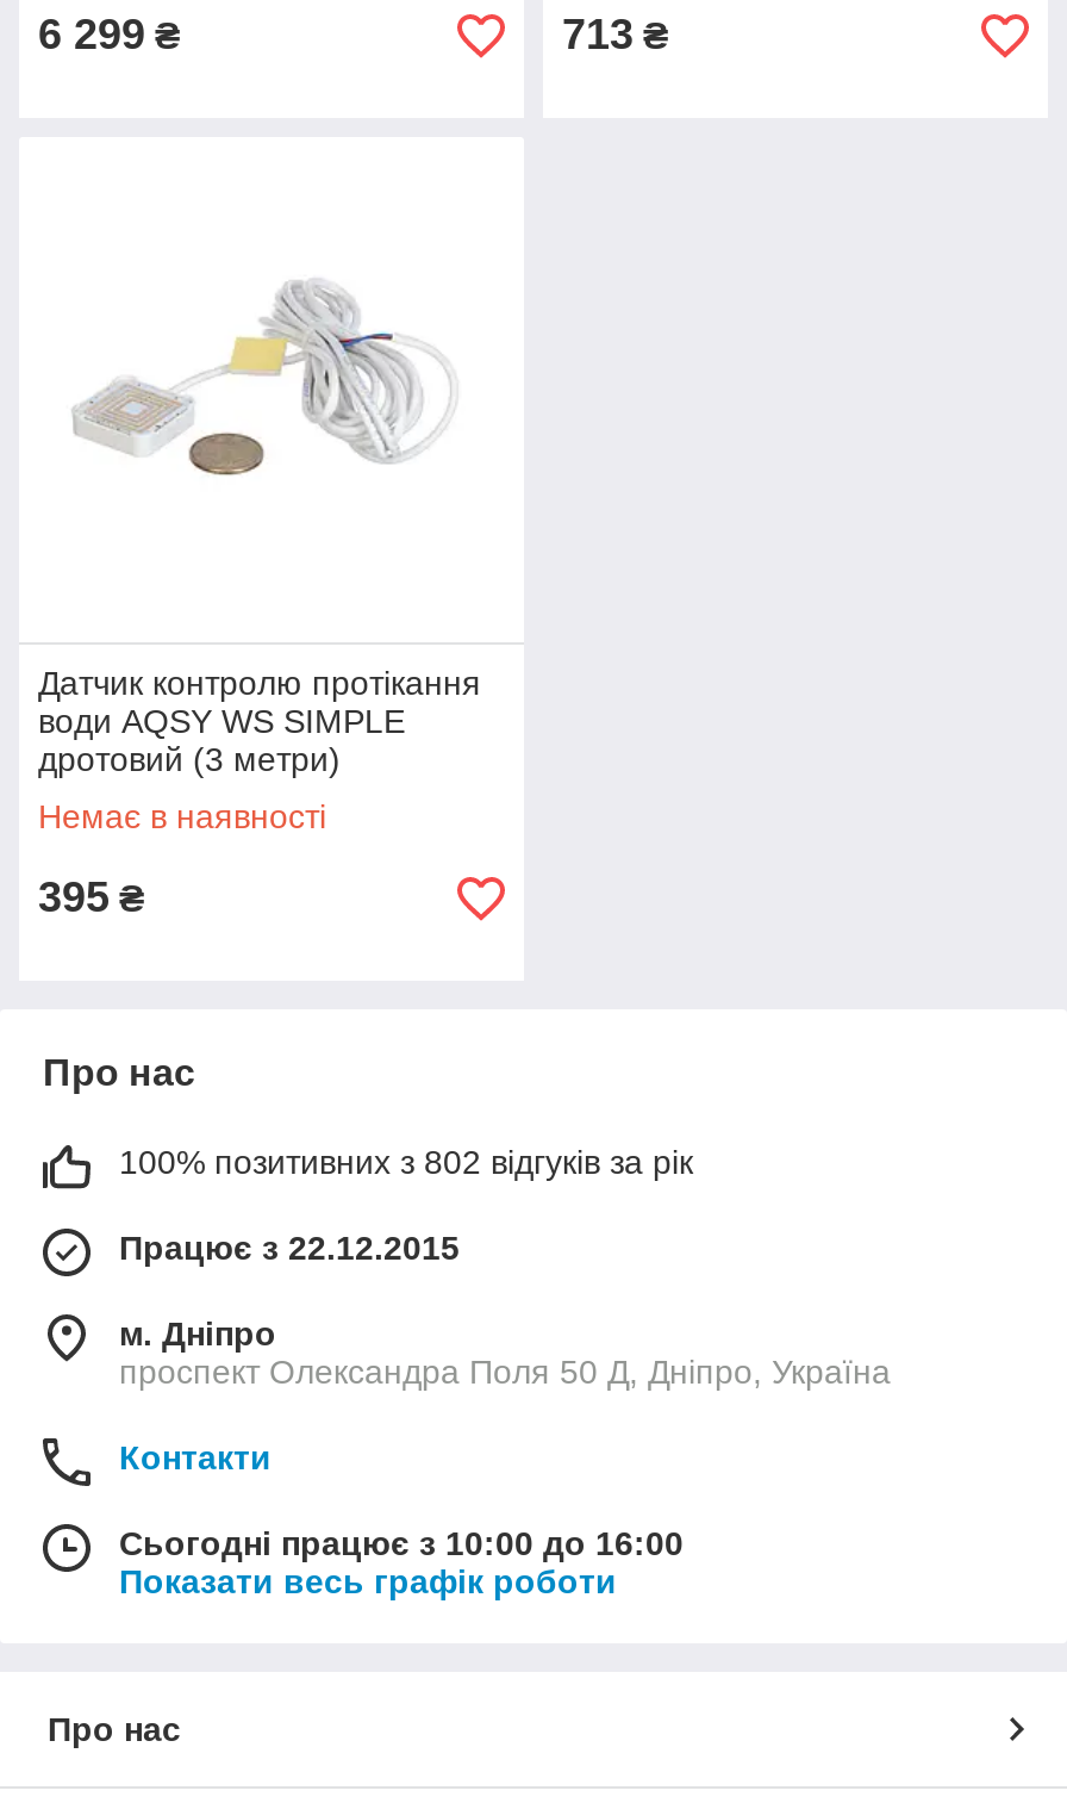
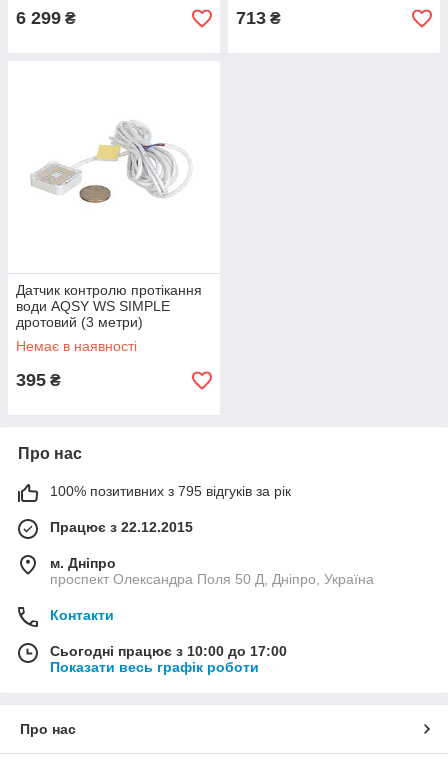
- 100% позитивних з 802 відгуків за рік
+ 100% позитивних з 795 відгуків за рік

- Сьогодні працює з 10:00 до 16:00
+ Сьогодні працює з 10:00 до 17:00
